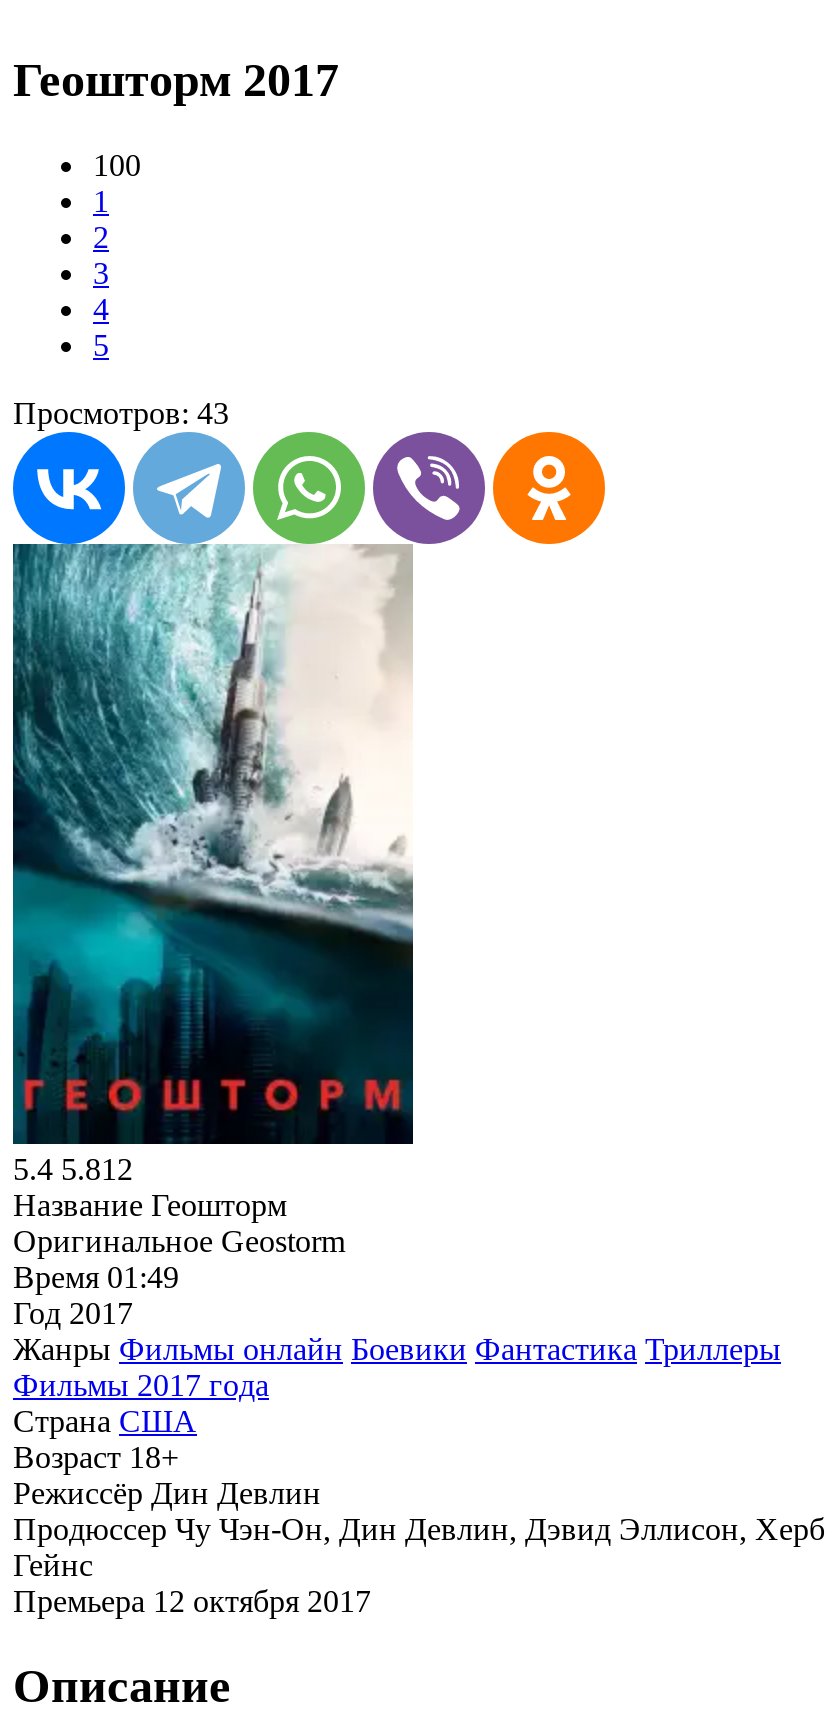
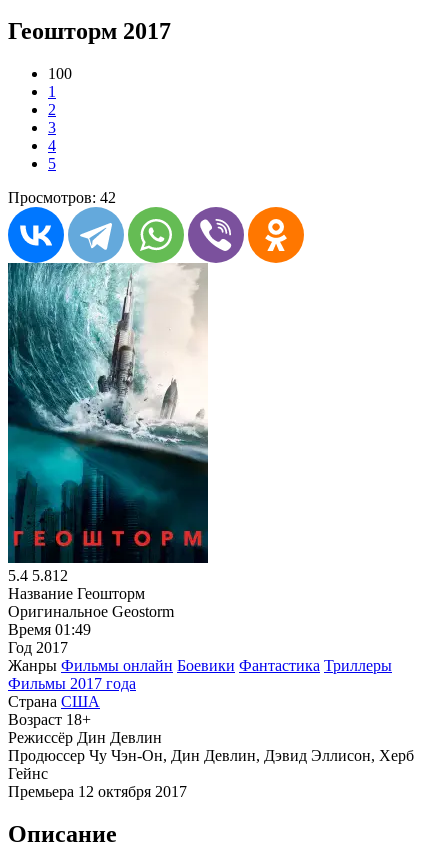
- Просмотров: 43
+ Просмотров: 42
